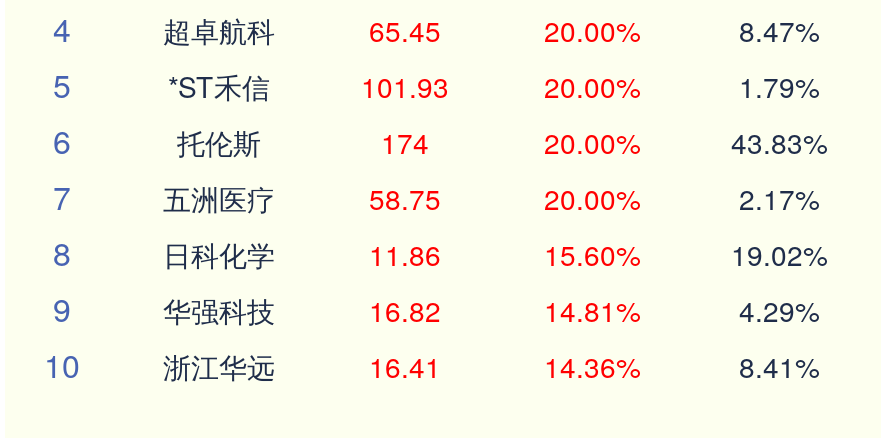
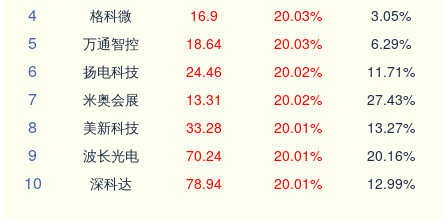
- 超卓航科
- 65.45
- 20.00%
- 8.47%
+ 格科微
+ 16.9
+ 20.03%
+ 3.05%

- *ST禾信
- 101.93
- 20.00%
- 1.79%
+ 万通智控
+ 18.64
+ 20.03%
+ 6.29%

- 托伦斯
- 174
- 20.00%
- 43.83%
+ 扬电科技
+ 24.46
+ 20.02%
+ 11.71%

- 五洲医疗
- 58.75
- 20.00%
- 2.17%
+ 米奥会展
+ 13.31
+ 20.02%
+ 27.43%

- 日科化学
- 11.86
- 15.60%
- 19.02%
+ 美新科技
+ 33.28
+ 20.01%
+ 13.27%

- 华强科技
- 16.82
- 14.81%
- 4.29%
+ 波长光电
+ 70.24
+ 20.01%
+ 20.16%

- 浙江华远
- 16.41
- 14.36%
- 8.41%
+ 深科达
+ 78.94
+ 20.01%
+ 12.99%
